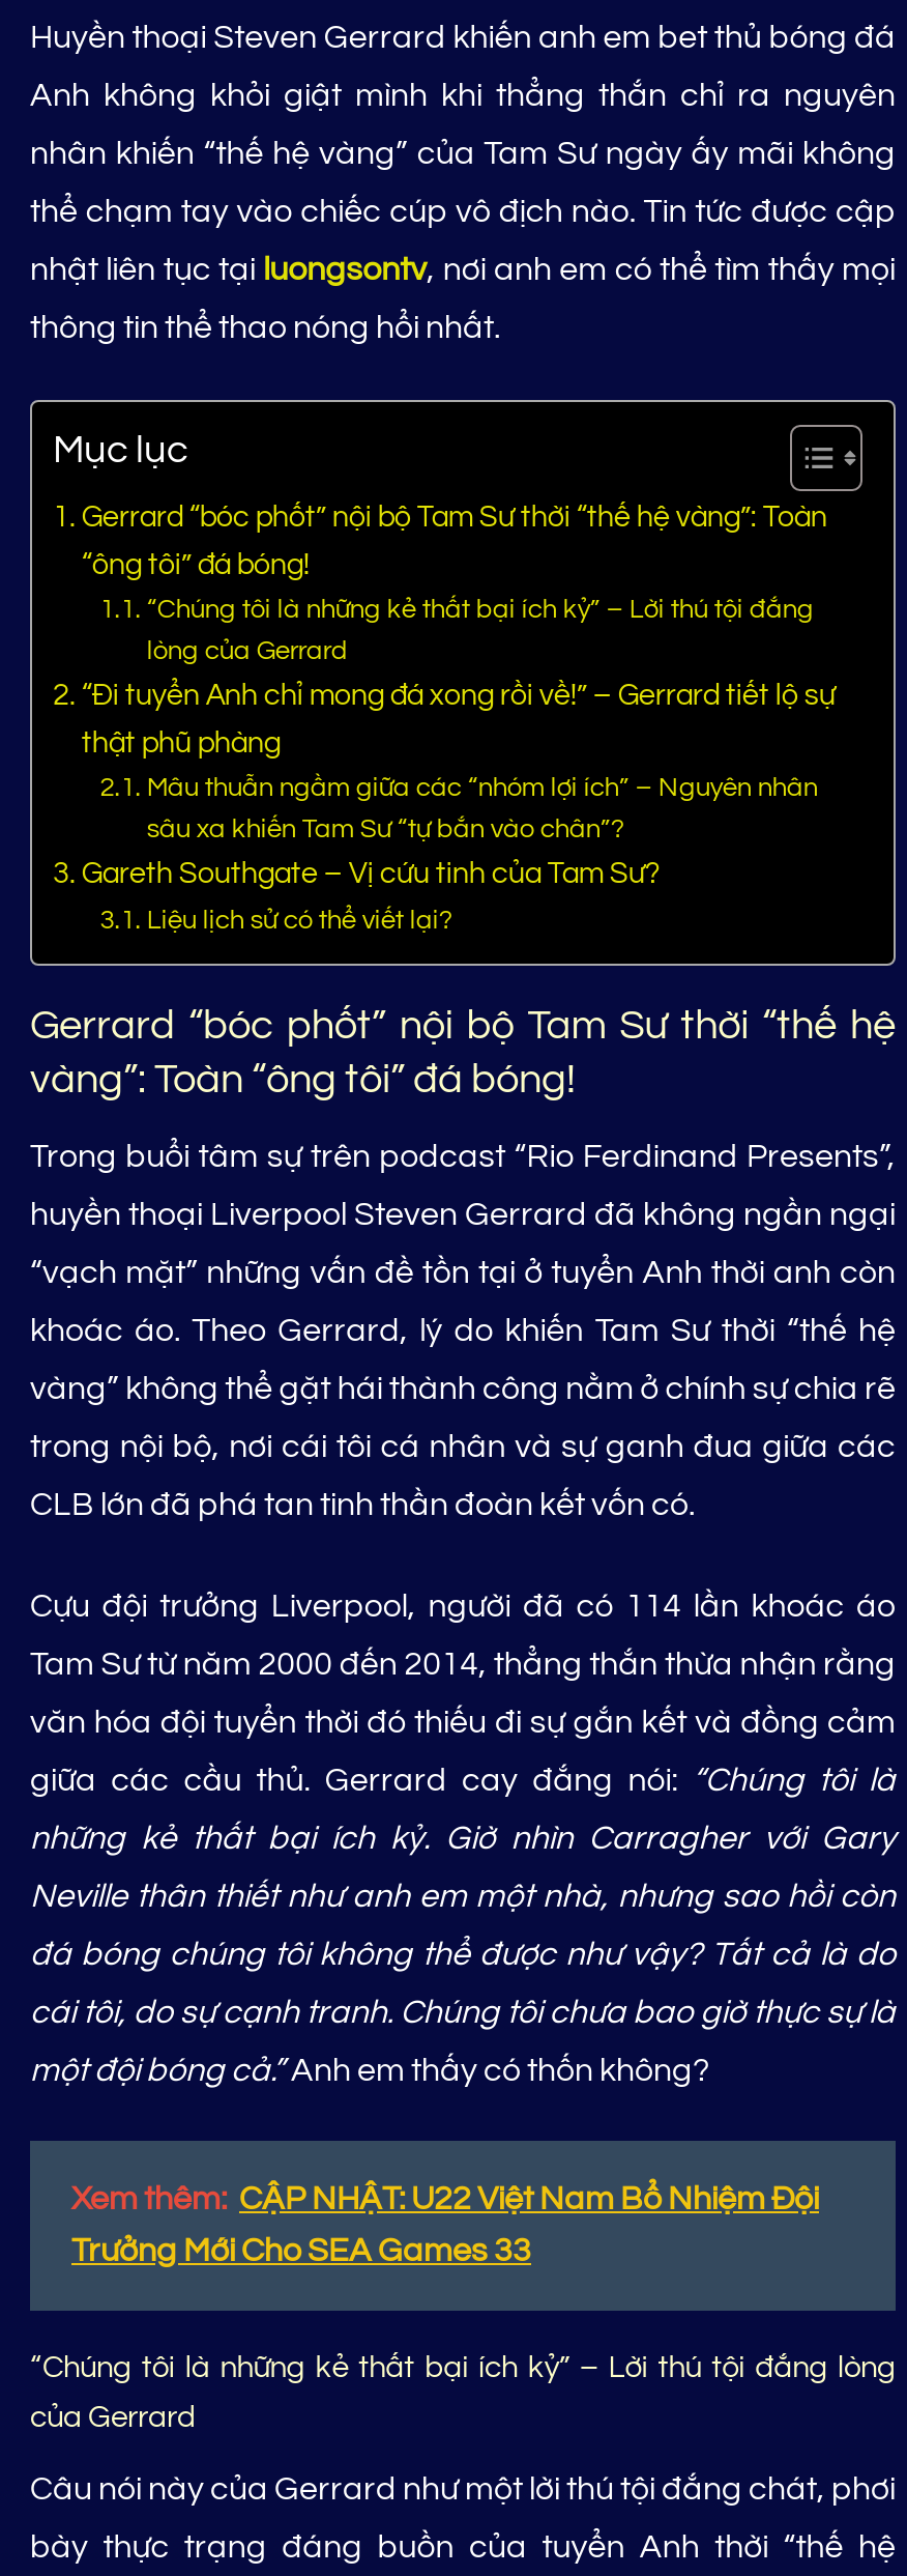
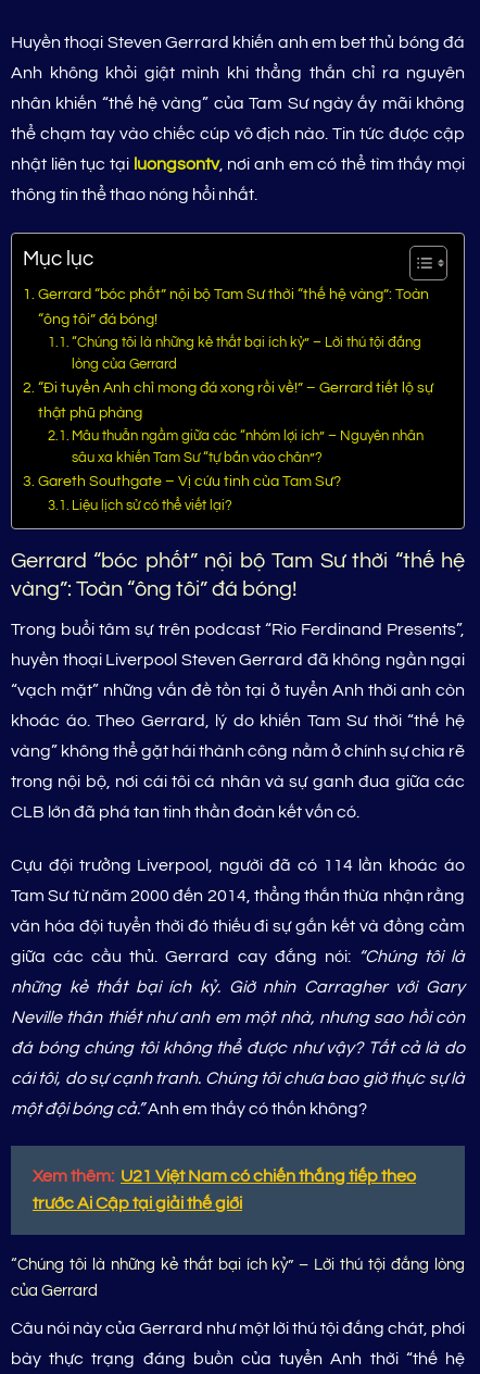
- Xem thêm: CẬP NHẬT: U22 Việt Nam Bổ Nhiệm Đội
+ Xem thêm: U21 Việt Nam có chiến thắng tiếp theo

- Trưởng Mới Cho SEA Games 33
+ trước Ai Cập tại giải thế giới
